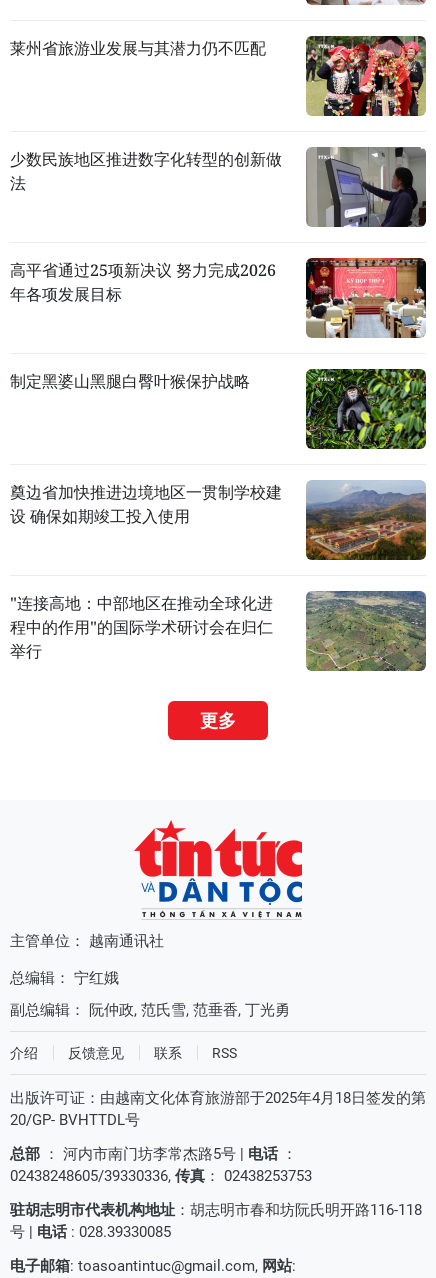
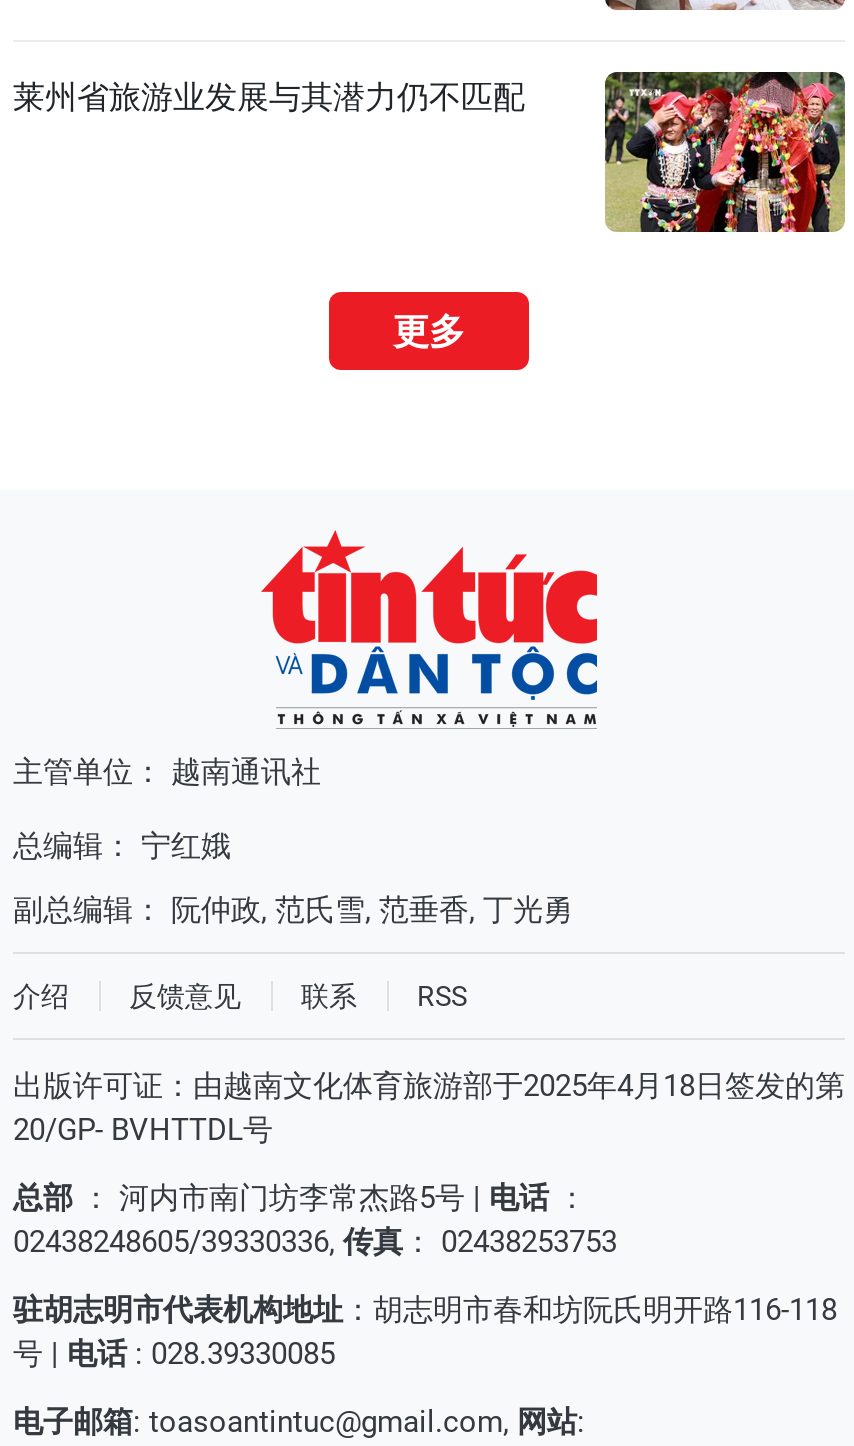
- [image]
- 少数民族地区推进数字化转型的创新做
- 法

- [image]
- 高平省通过25项新决议 努力完成2026
- 年各项发展目标

- 制定黑婆山黑腿白臀叶猴保护战略

- [image]

- [image]
- 奠边省加快推进边境地区一贯制学校建
- 设 确保如期竣工投入使用

- [image]
- "连接高地：中部地区在推动全球化进
- 程中的作用"的国际学术研讨会在归仁
- 举行
